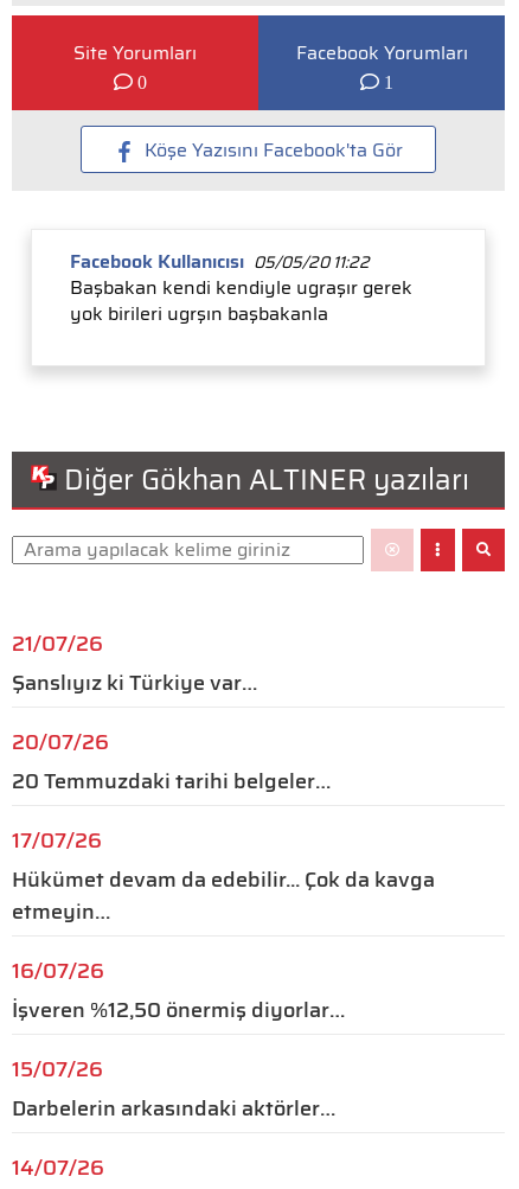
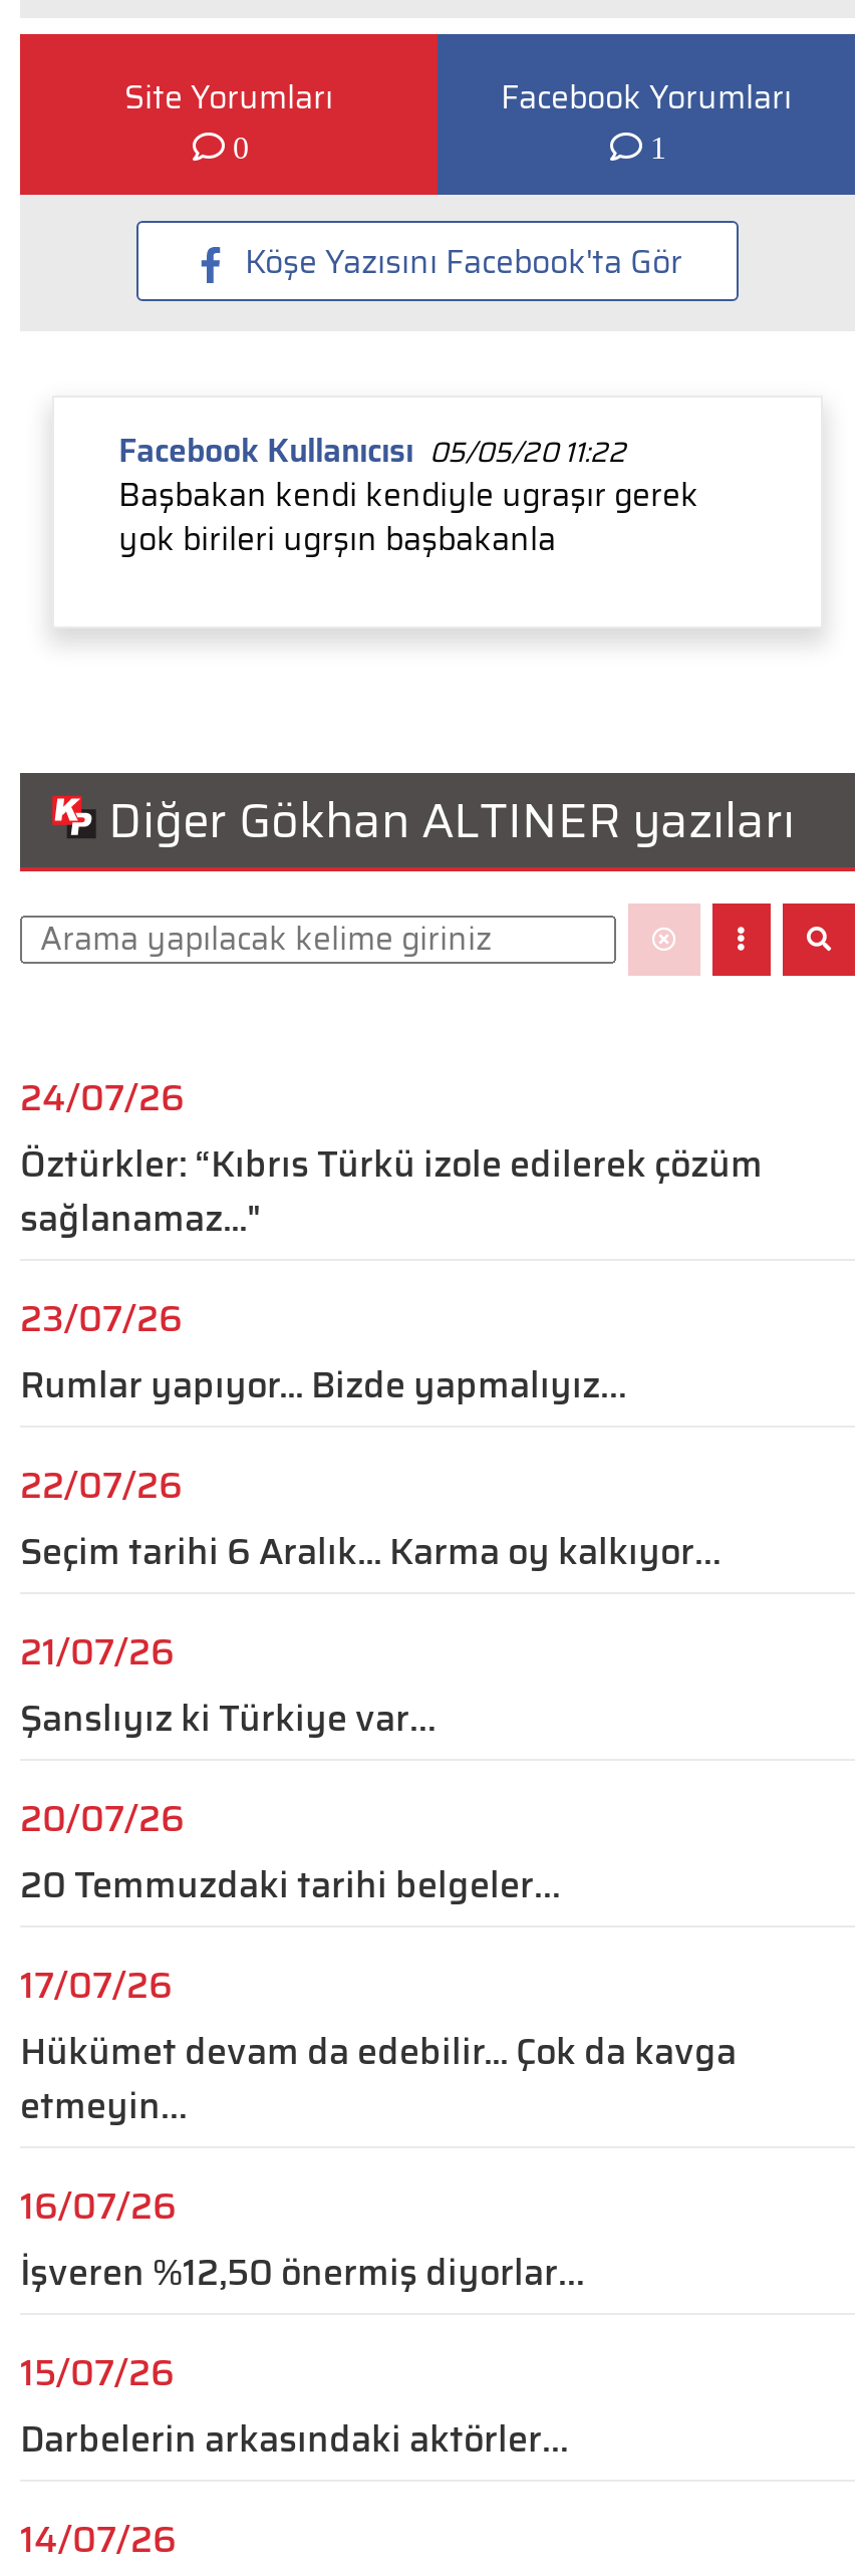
+ 24/07/26
+ Öztürkler: “Kıbrıs Türkü izole edilerek çözüm
+ sağlanamaz..."
+ 23/07/26
+ Rumlar yapıyor... Bizde yapmalıyız…
+ 22/07/26
+ Seçim tarihi 6 Aralık... Karma oy kalkıyor…
